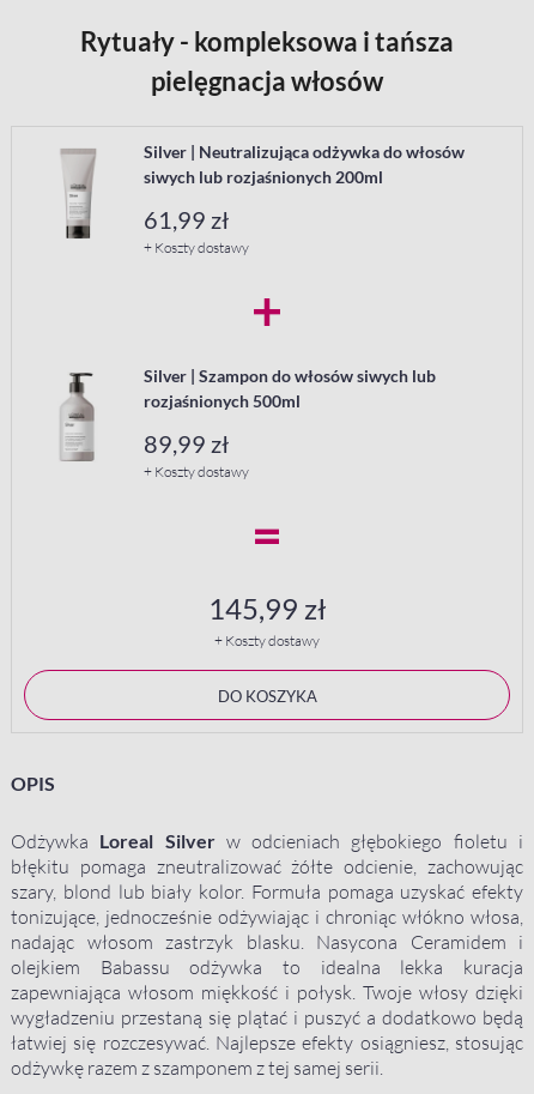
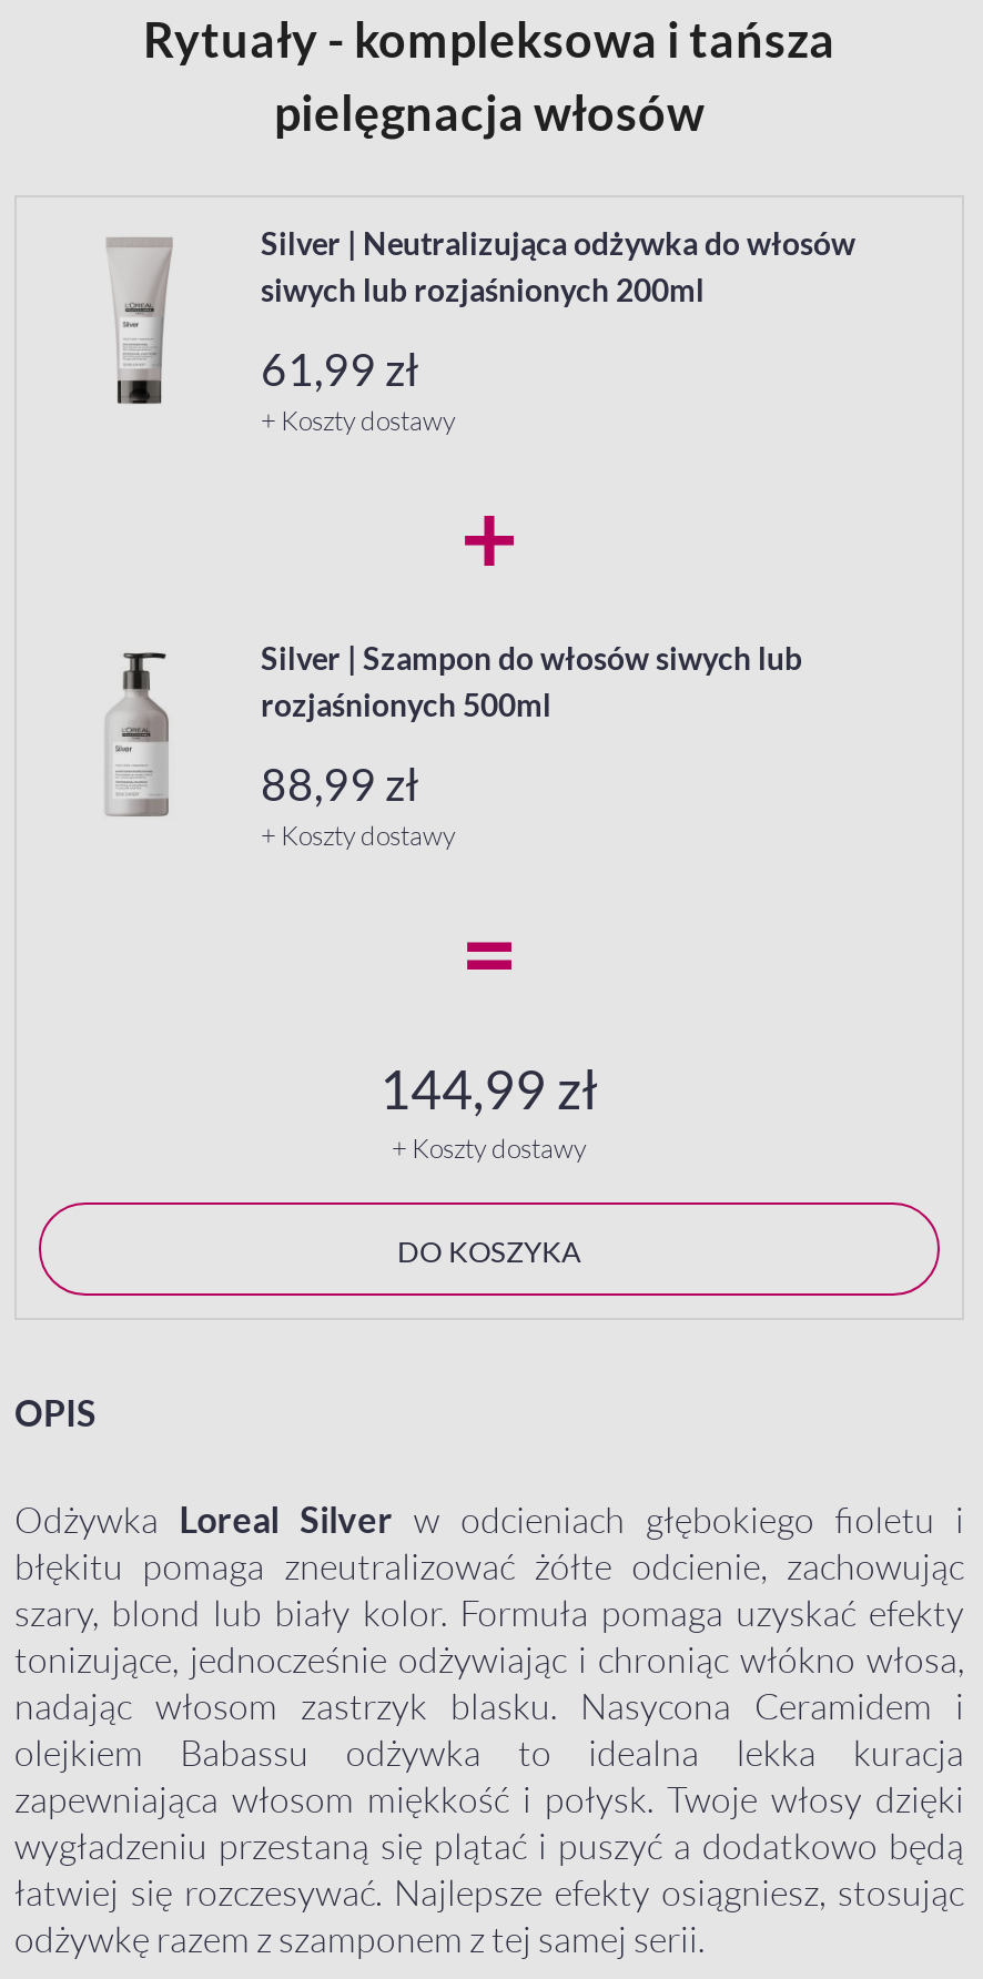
- 89,99 zł
+ 88,99 zł

- 145,99 zł
+ 144,99 zł
